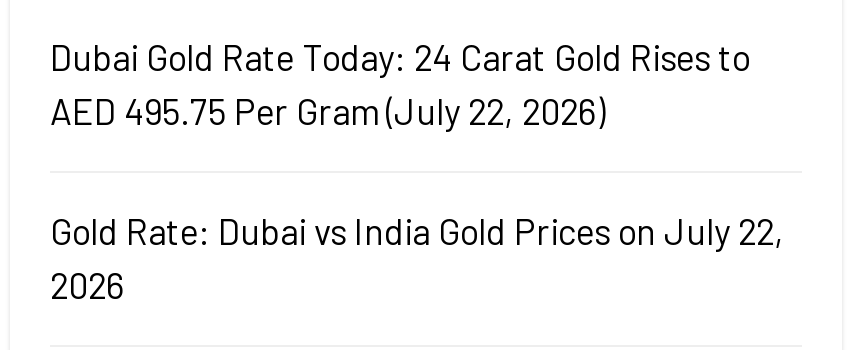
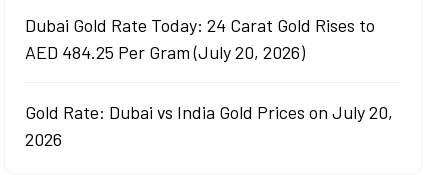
- AED 495.75 Per Gram (July 22, 2026)
+ AED 484.25 Per Gram (July 20, 2026)

- Gold Rate: Dubai vs India Gold Prices on July 22,
+ Gold Rate: Dubai vs India Gold Prices on July 20,
